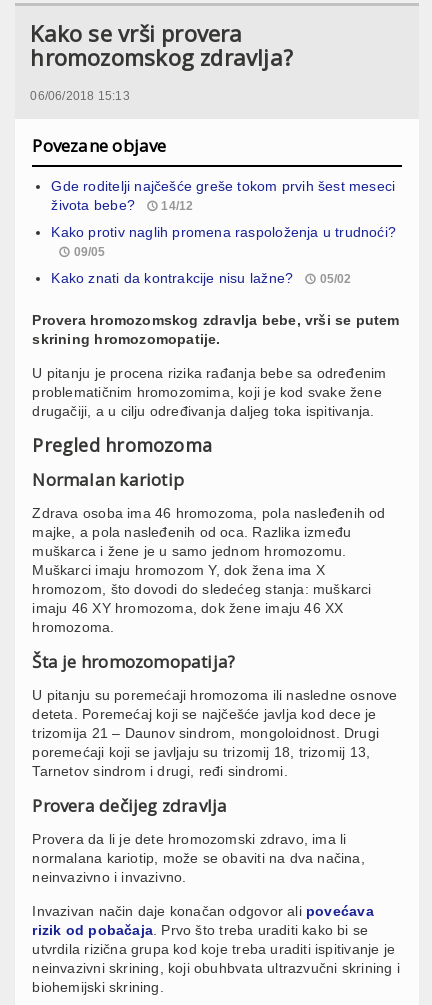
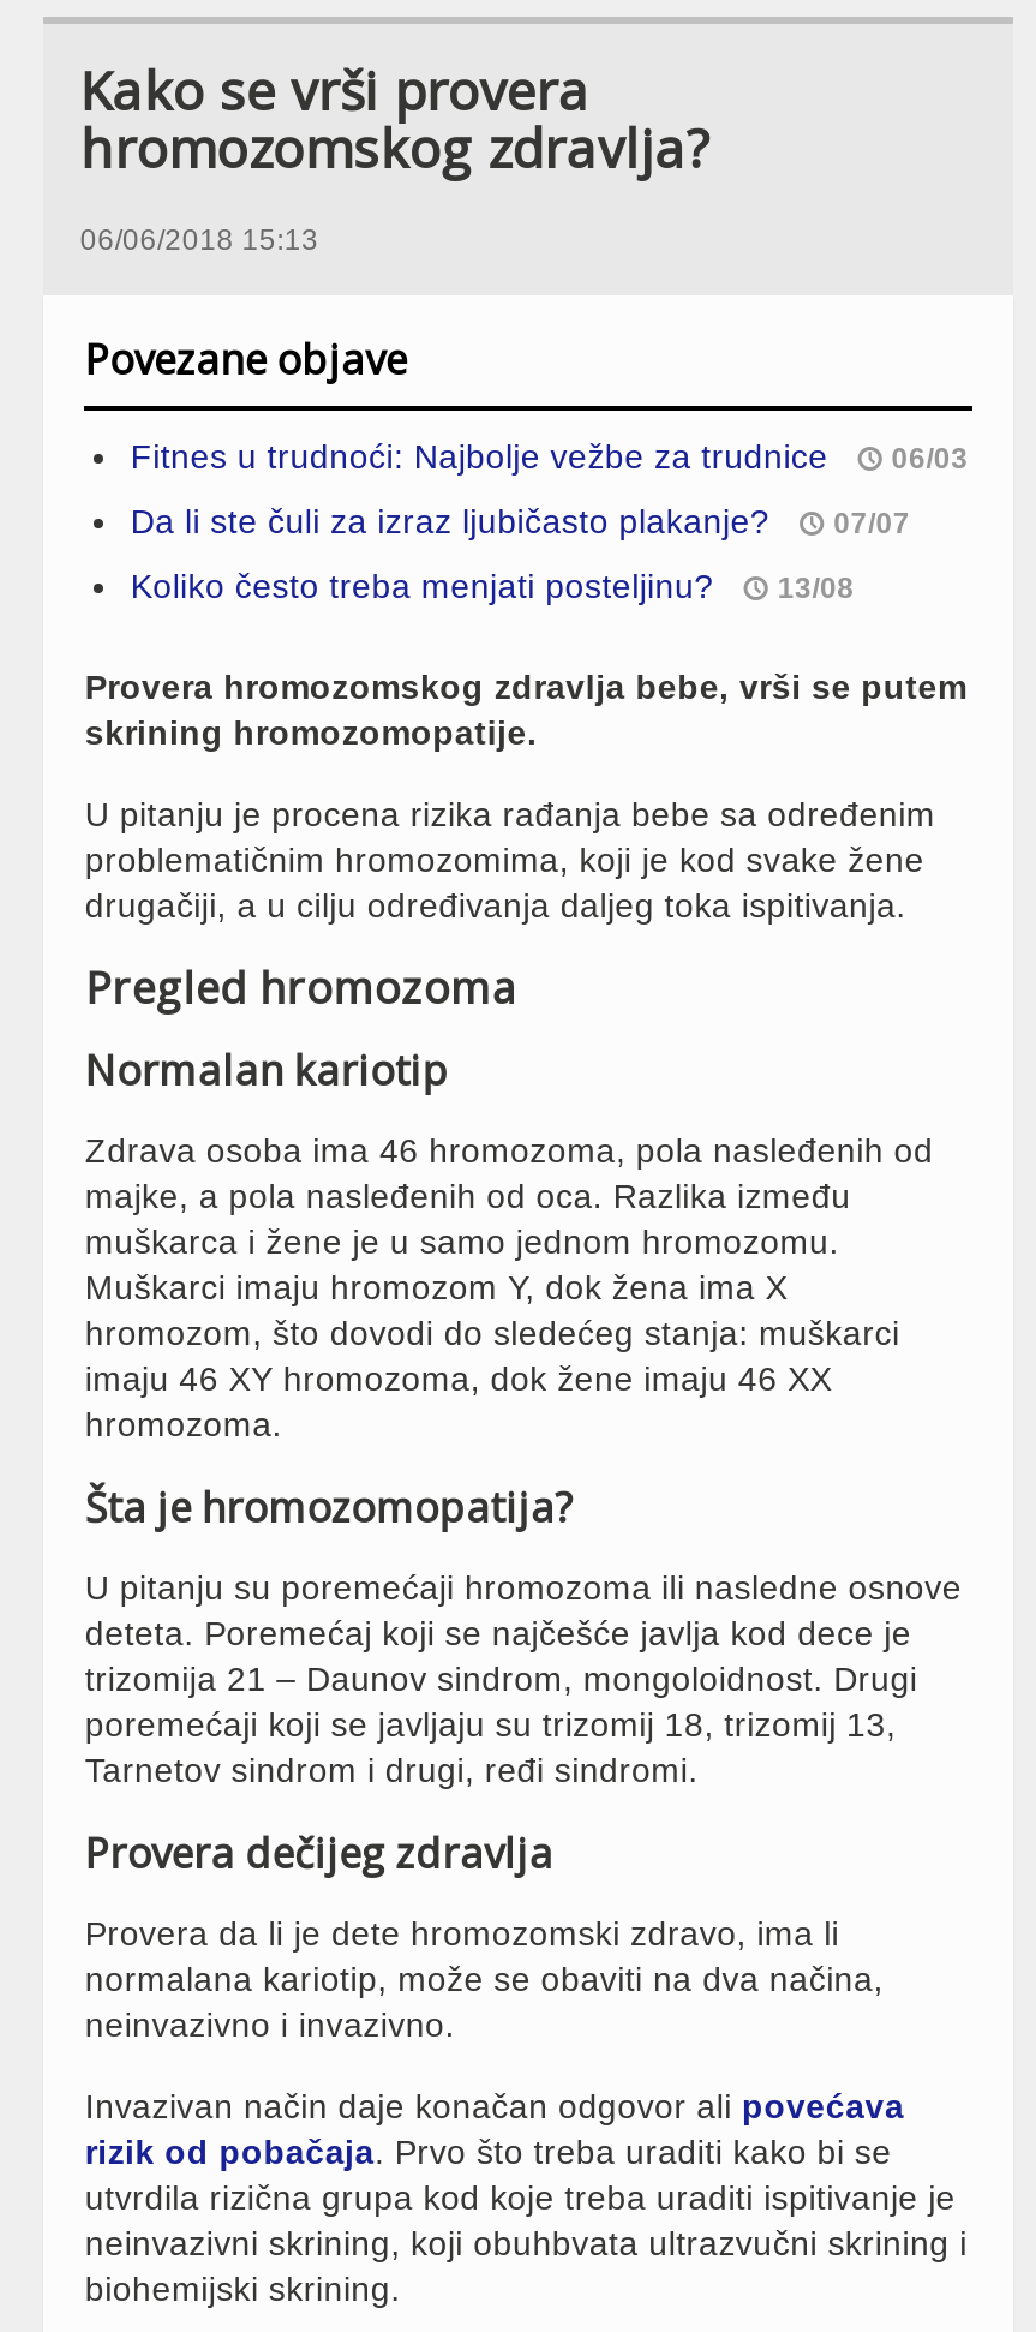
- Gde roditelji najčešće greše tokom prvih šest meseci
- života bebe?
- 14/12
+ Fitnes u trudnoći: Najbolje vežbe za trudnice
+ 06/03

- Kako protiv naglih promena raspoloženja u trudnoći?
- 09/05
+ Da li ste čuli za izraz ljubičasto plakanje?
+ 07/07

- Kako znati da kontrakcije nisu lažne?
- 05/02
+ Koliko često treba menjati posteljinu?
+ 13/08
